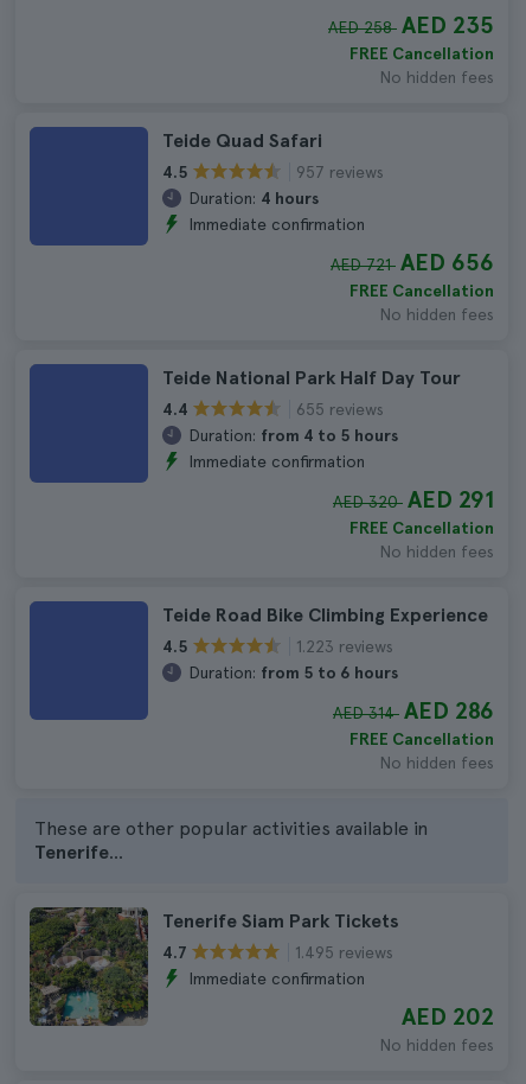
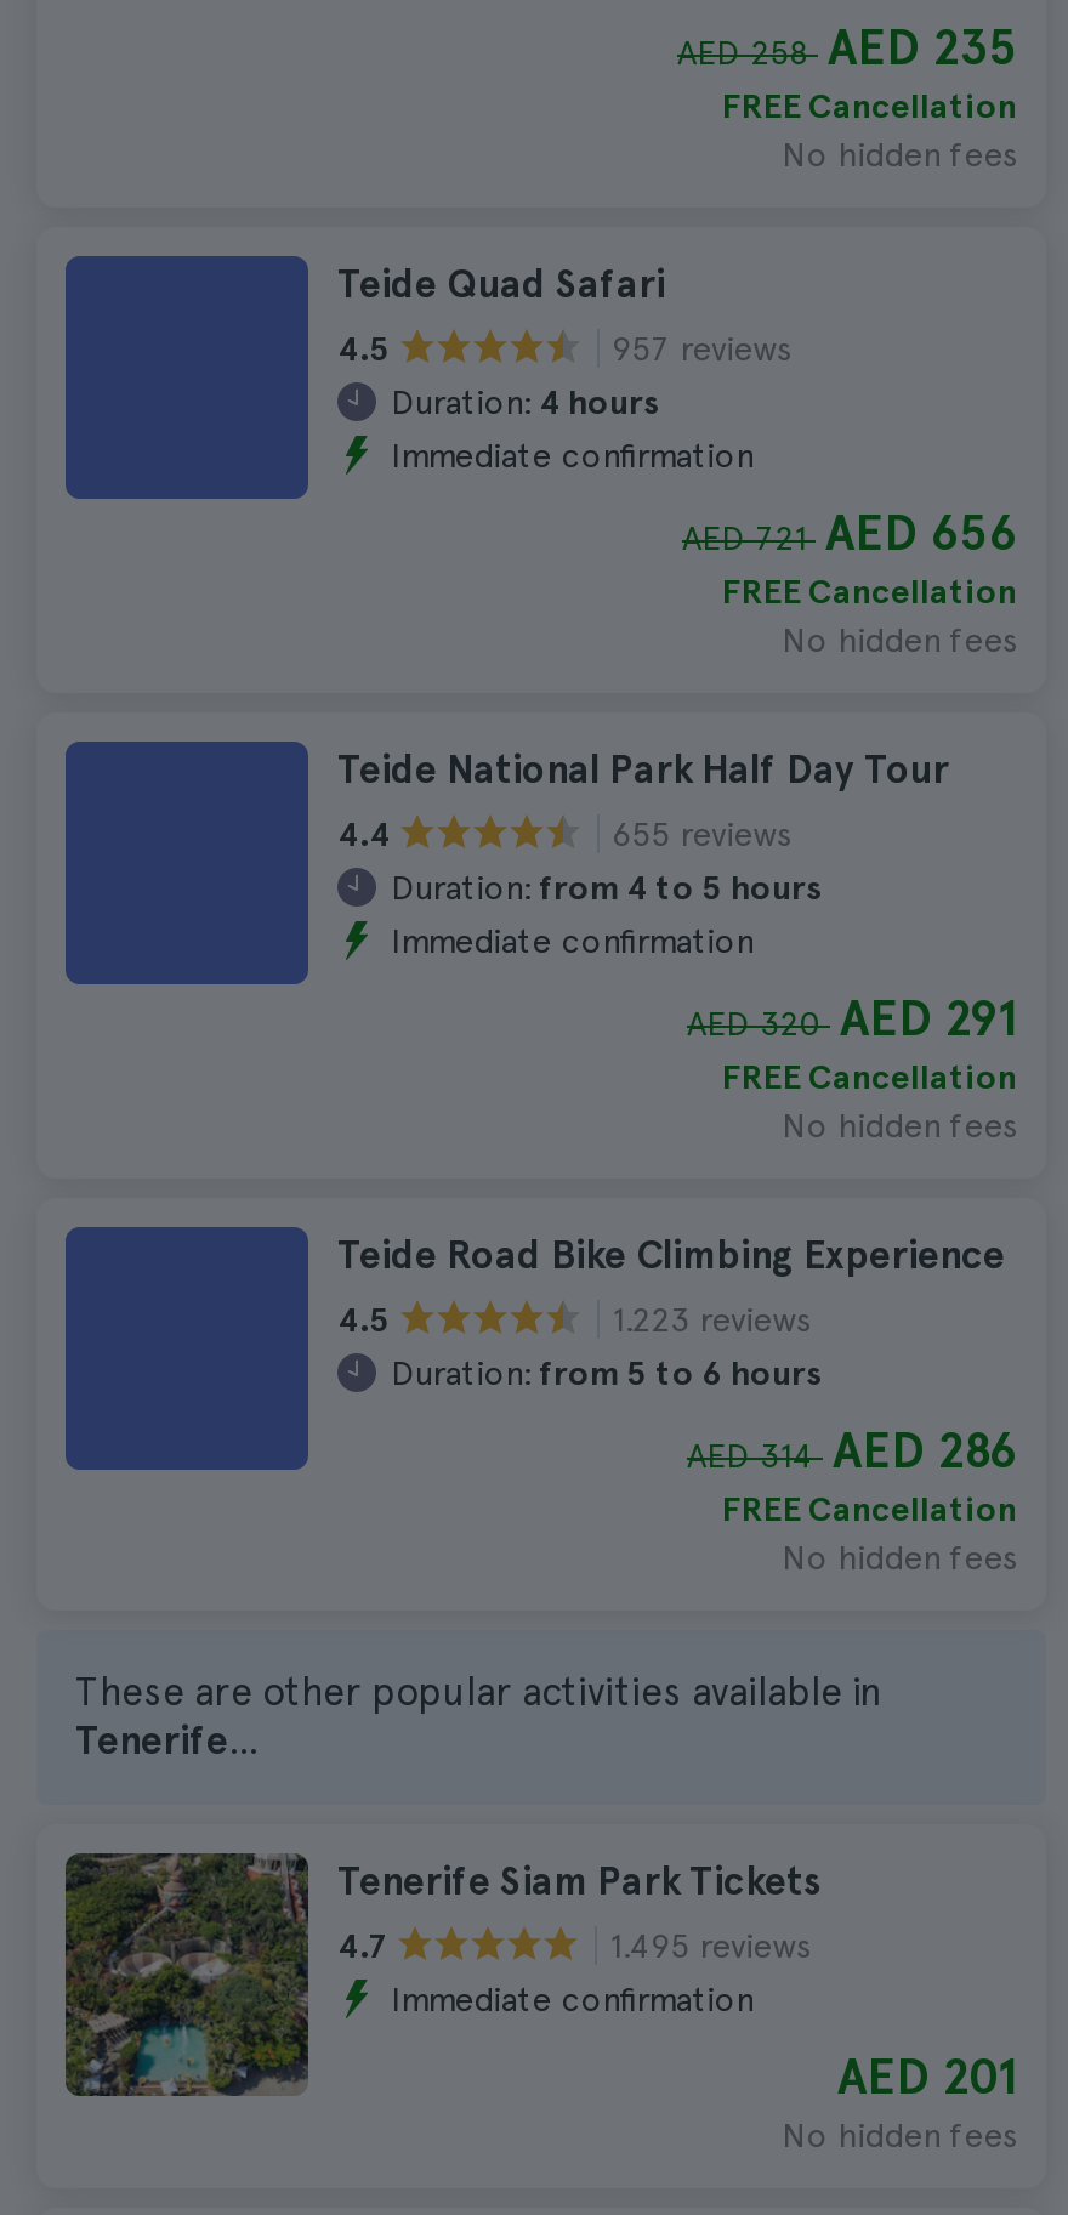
- AED 202
+ AED 201
